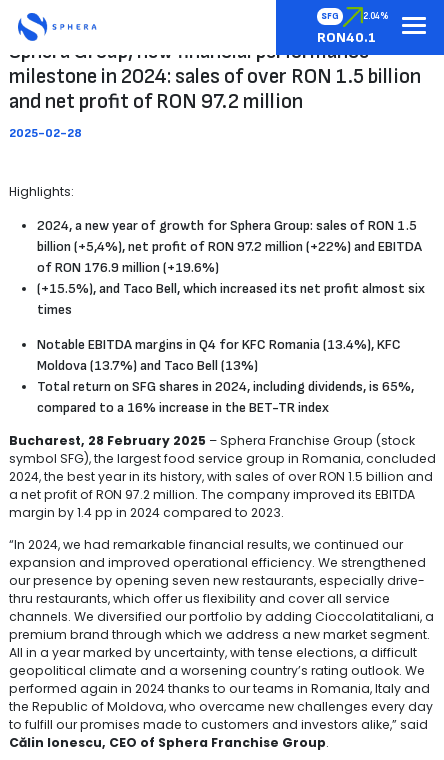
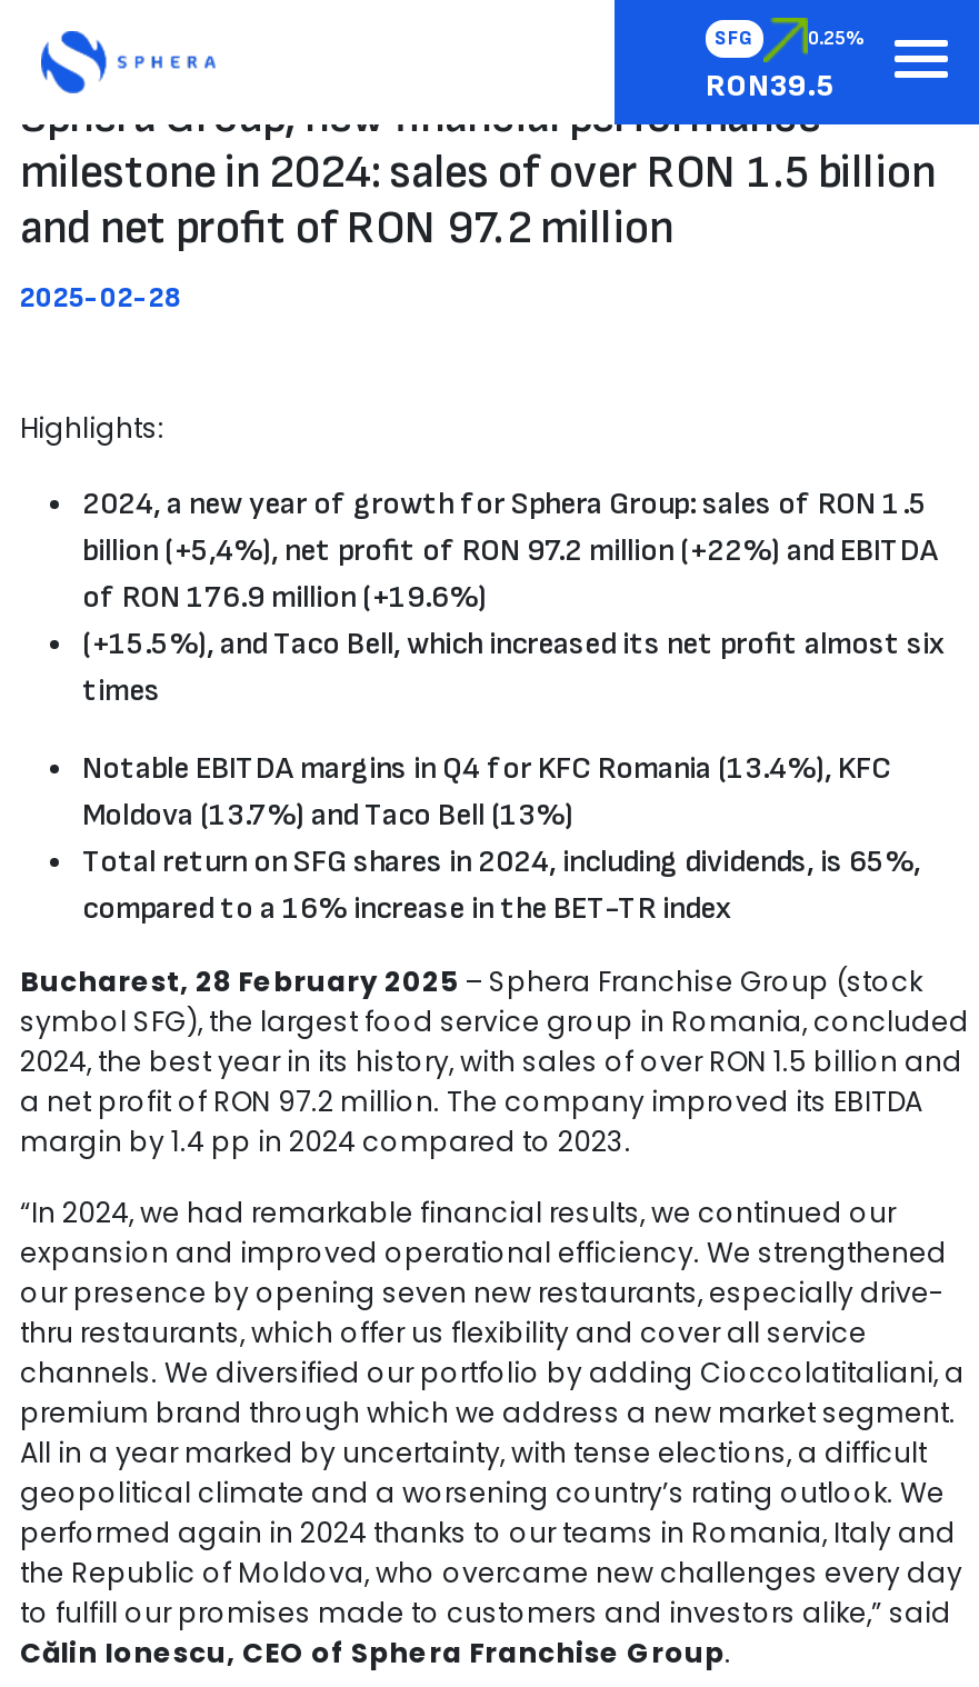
- 2.04%
- RON40.1
+ 0.25%
+ RON39.5
